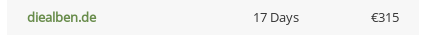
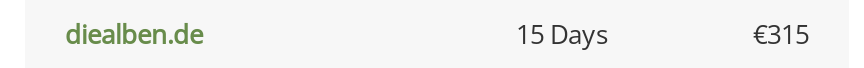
- 17 Days
+ 15 Days
